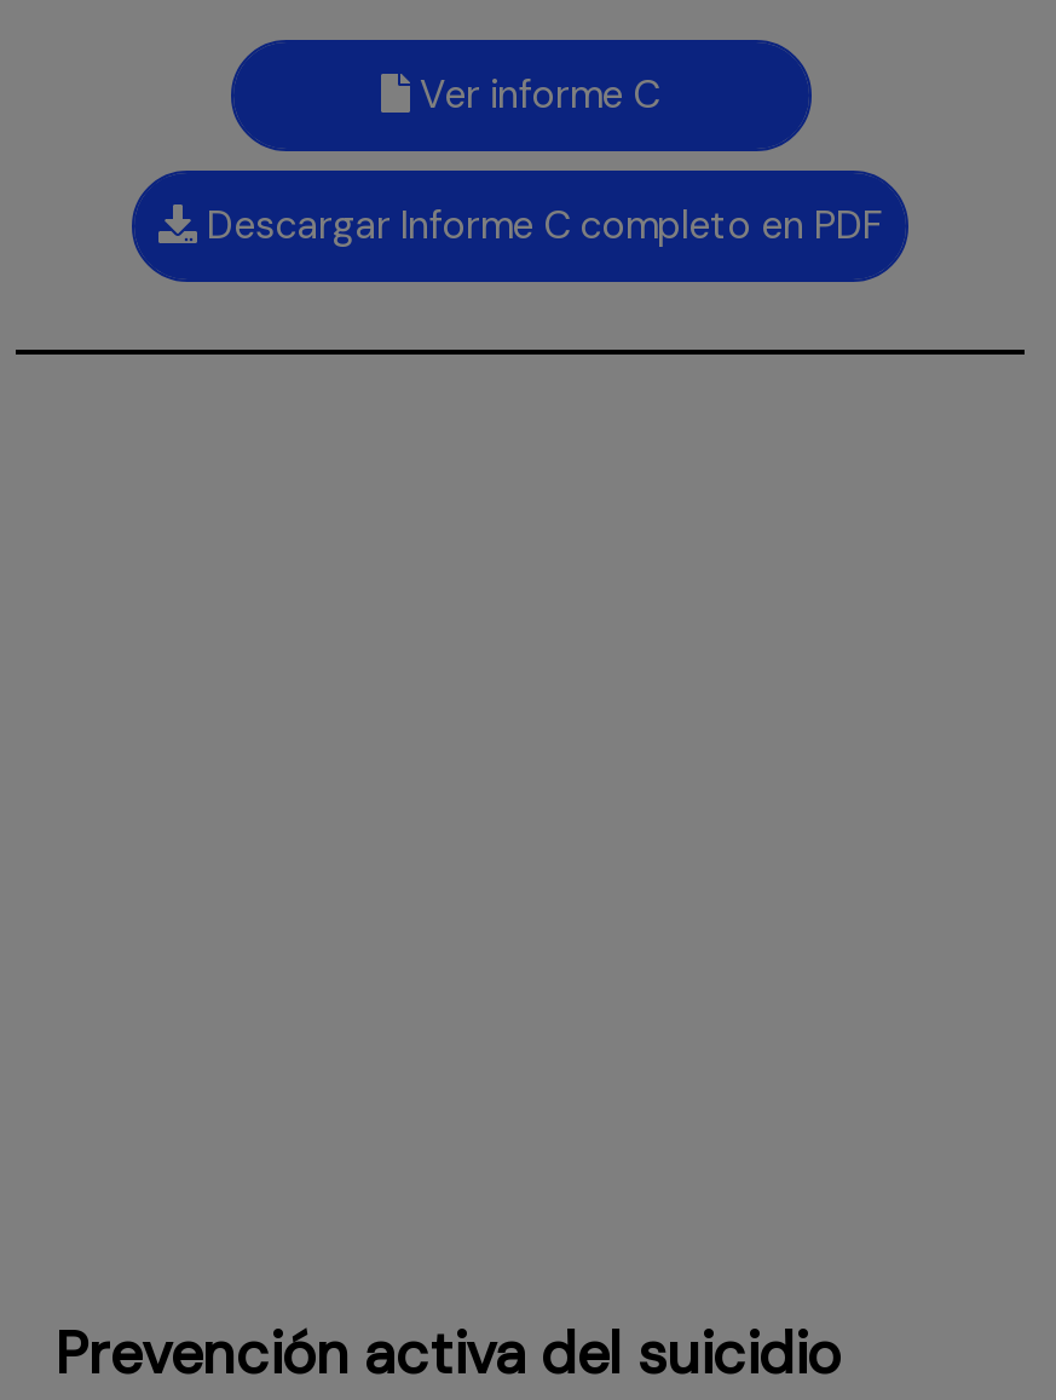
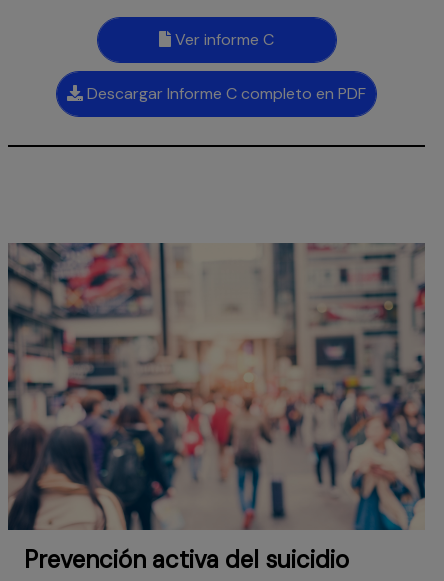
+ [image]
